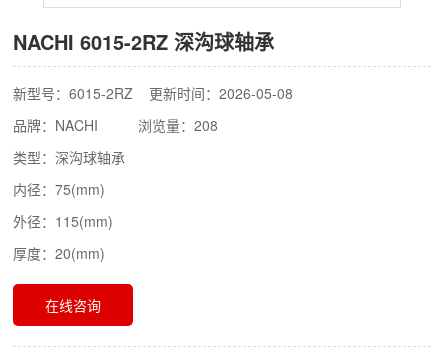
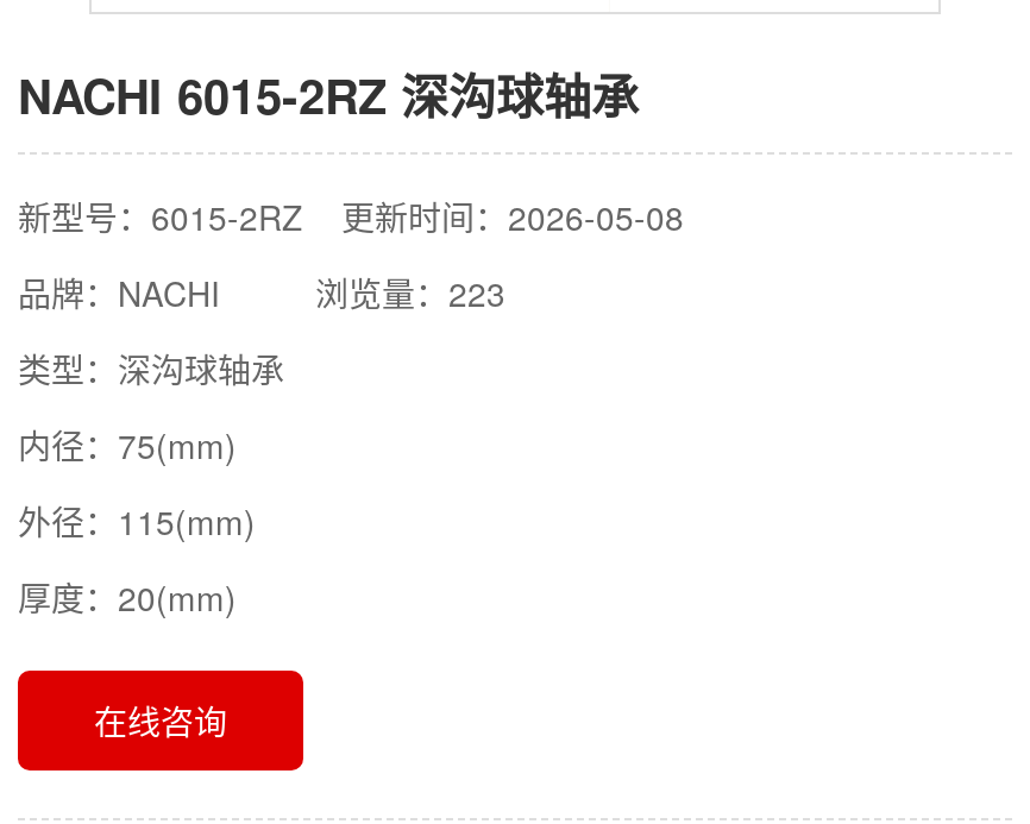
- 品牌：NACHI 浏览量：208
+ 品牌：NACHI 浏览量：223
